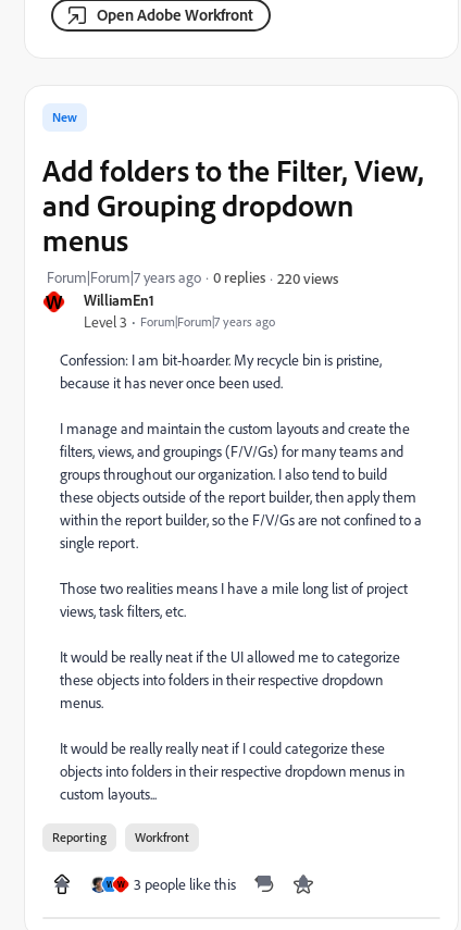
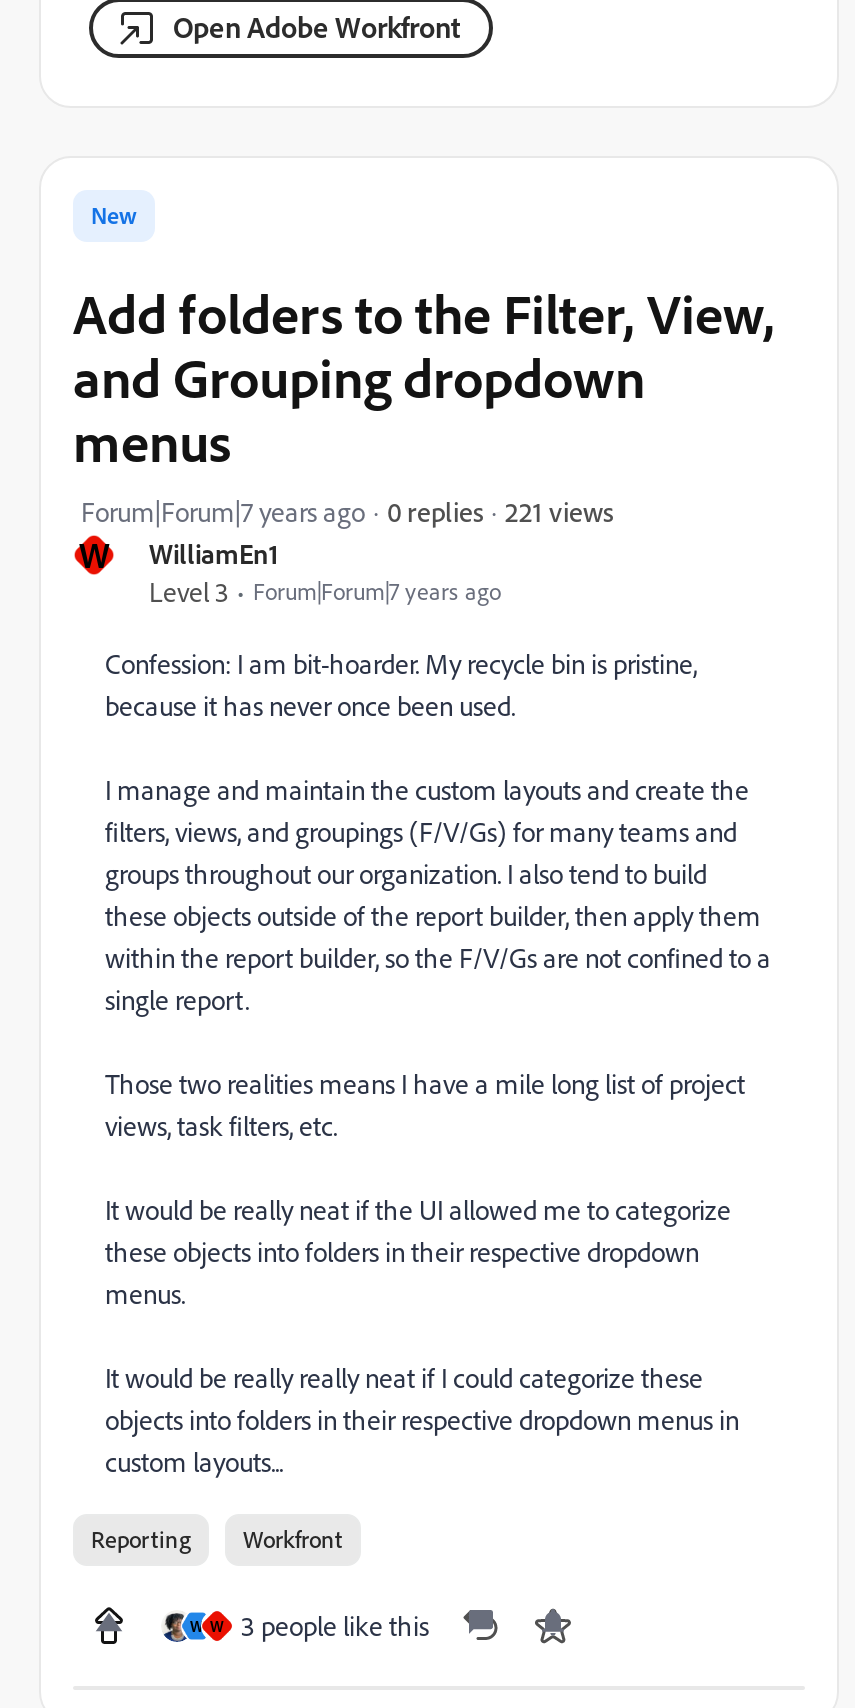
- 220 views
+ 221 views
